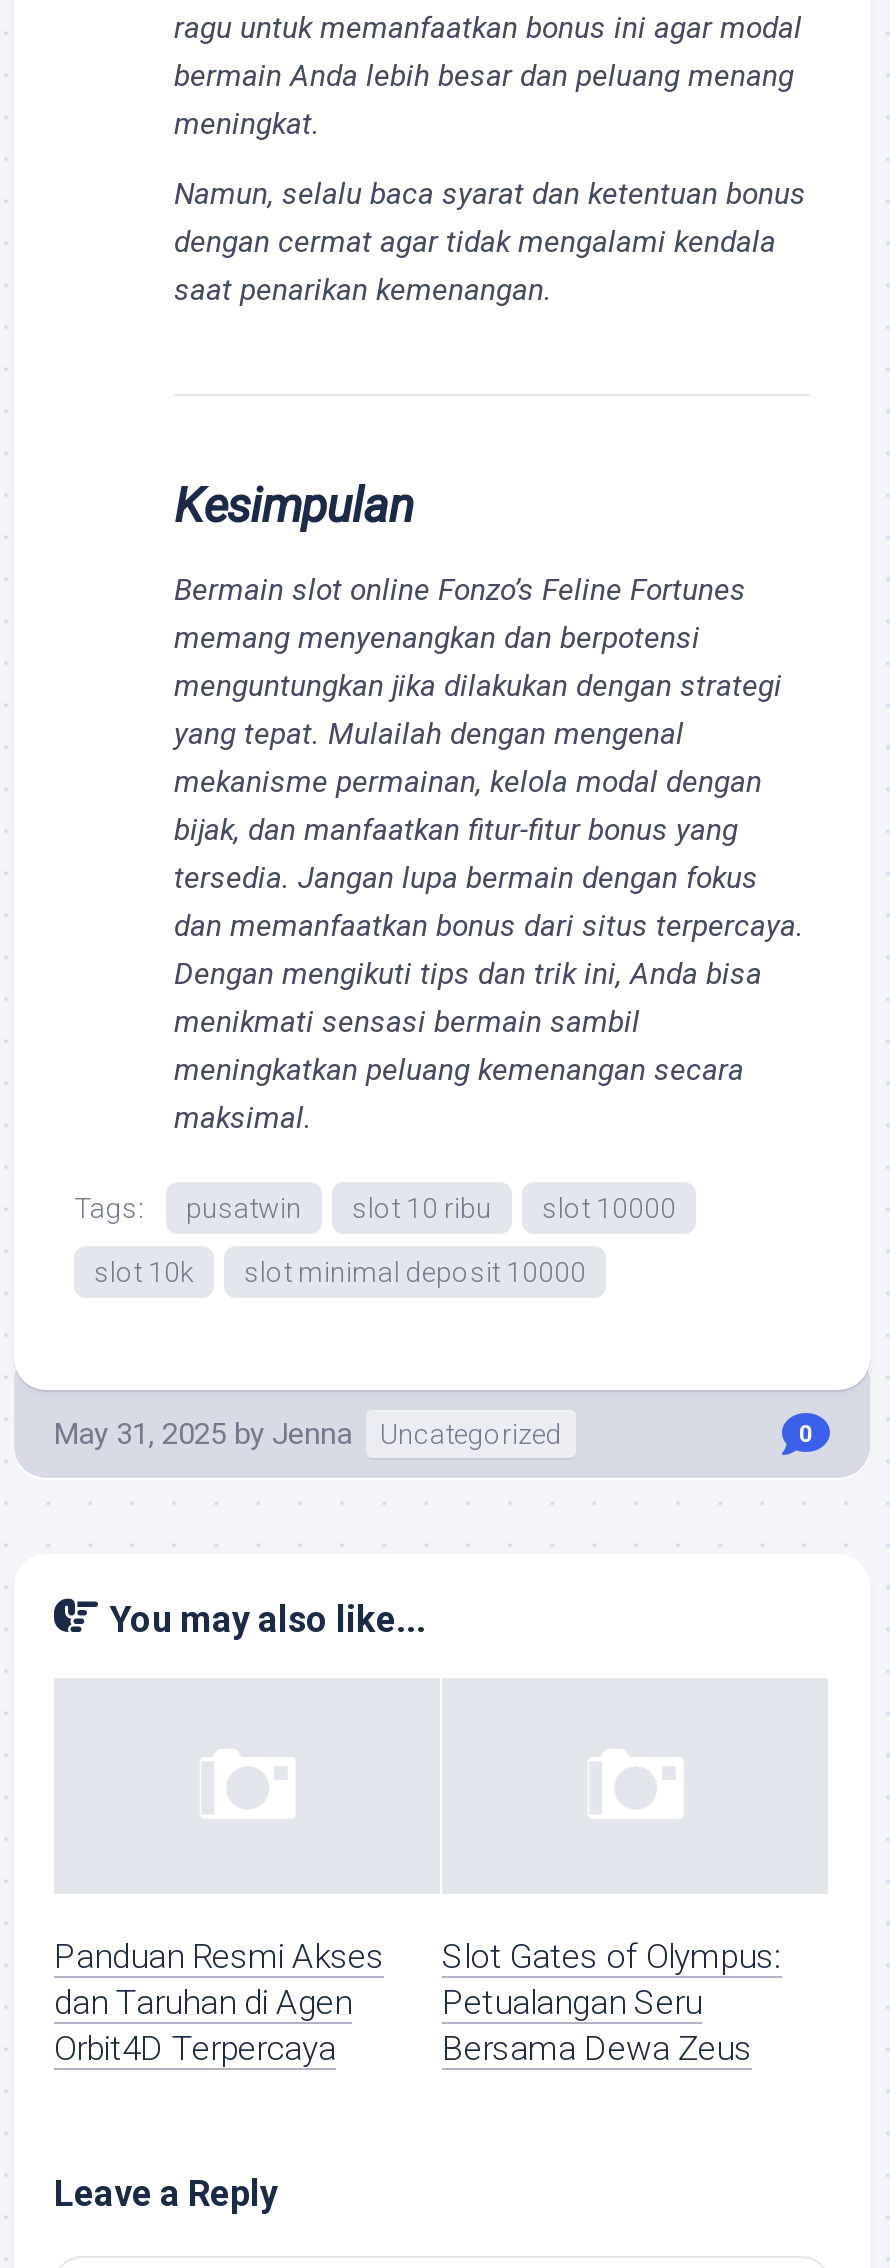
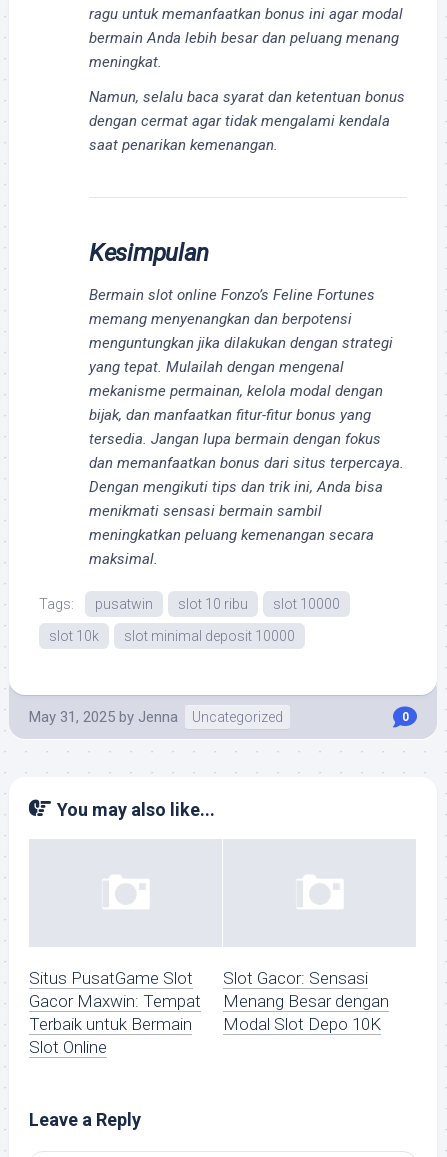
- Panduan Resmi Akses
- dan Taruhan di Agen
- Orbit4D Terpercaya
+ Situs PusatGame Slot
+ Gacor Maxwin: Tempat
+ Terbaik untuk Bermain
+ Slot Online

- Slot Gates of Olympus:
- Petualangan Seru
- Bersama Dewa Zeus
+ Slot Gacor: Sensasi
+ Menang Besar dengan
+ Modal Slot Depo 10K
